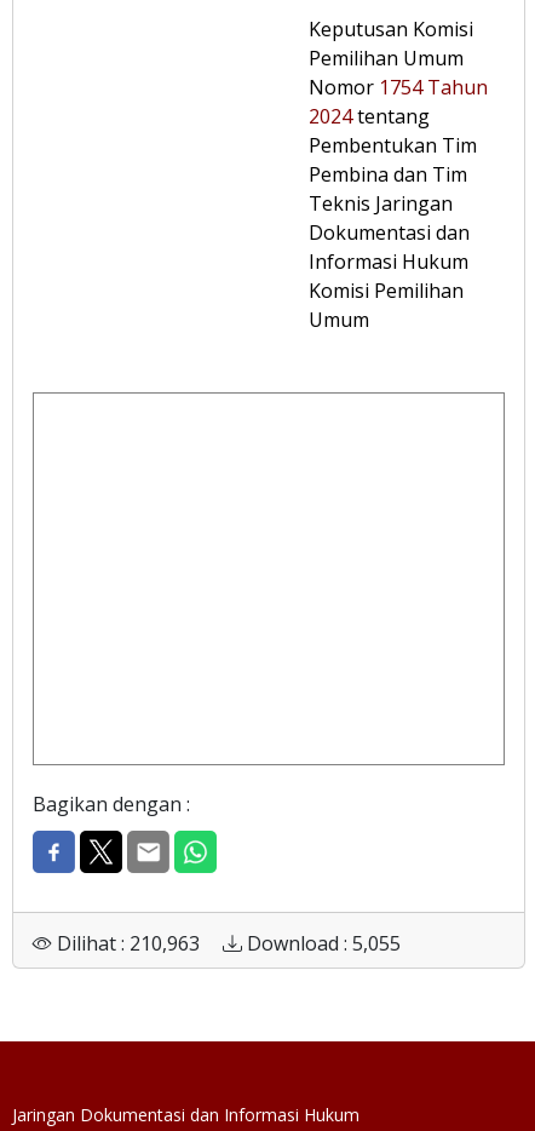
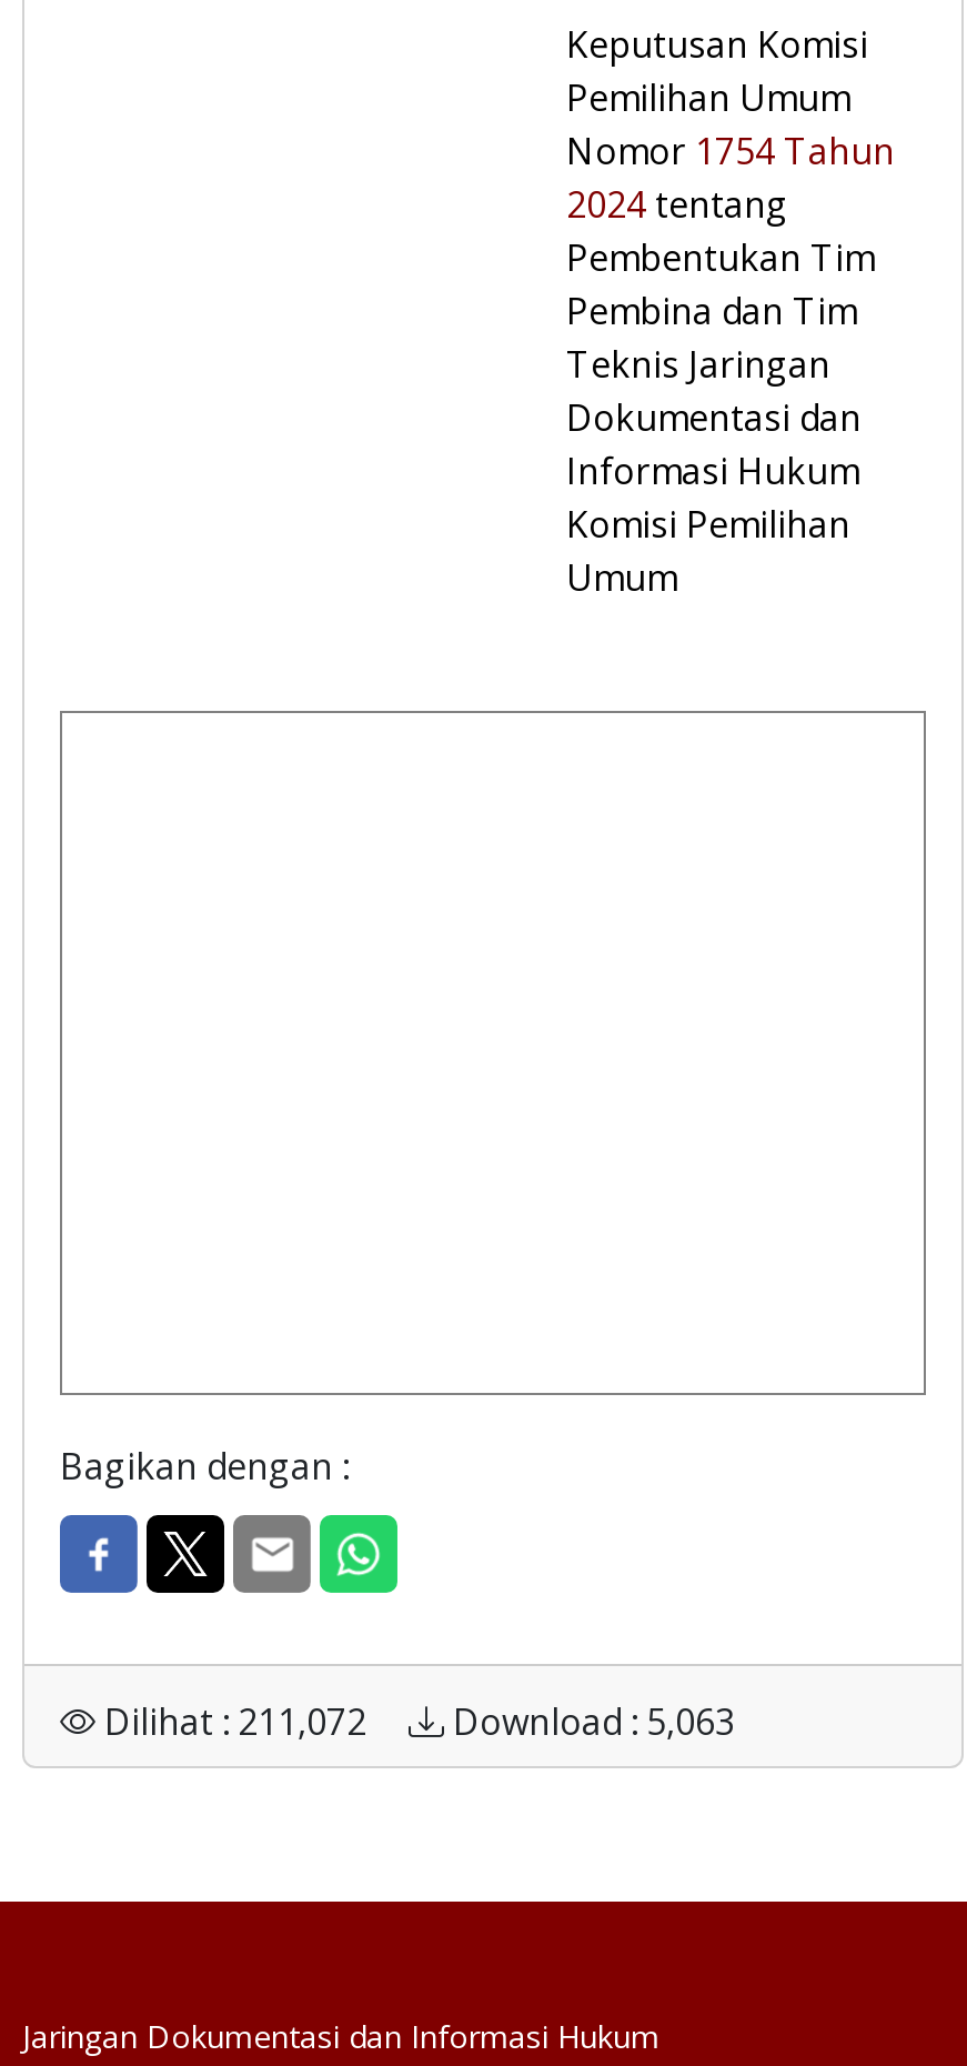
- Dilihat : 210,963
+ Dilihat : 211,072

- Download : 5,055
+ Download : 5,063
